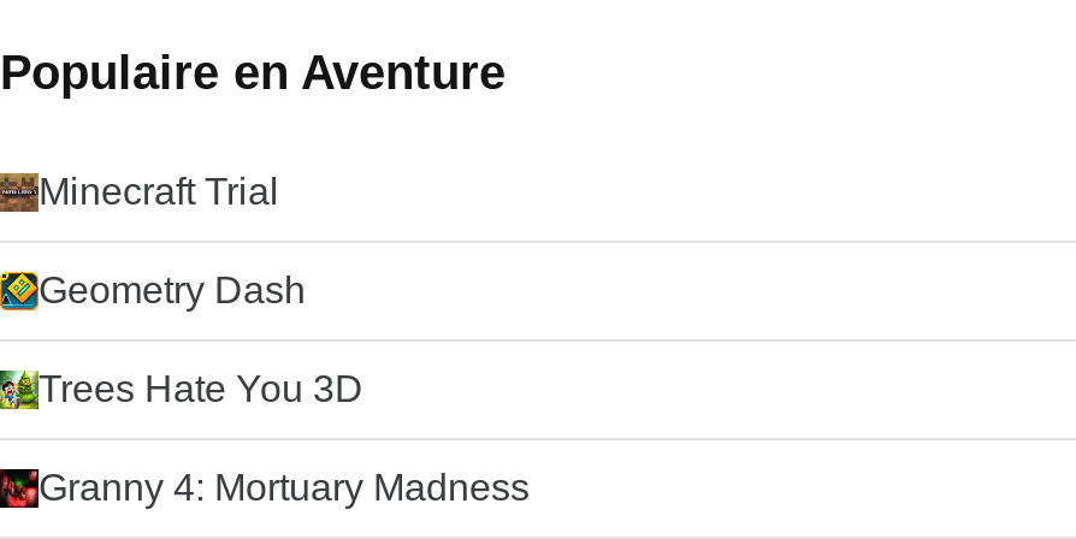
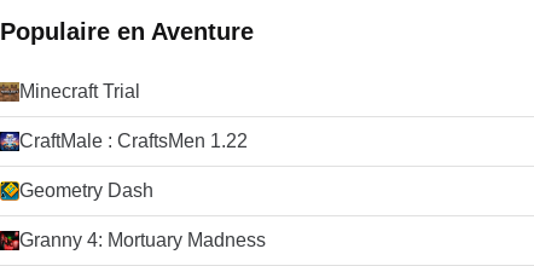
+ CraftMale : CraftsMen 1.22

moved down: Geometry Dash

- Trees Hate You 3D
